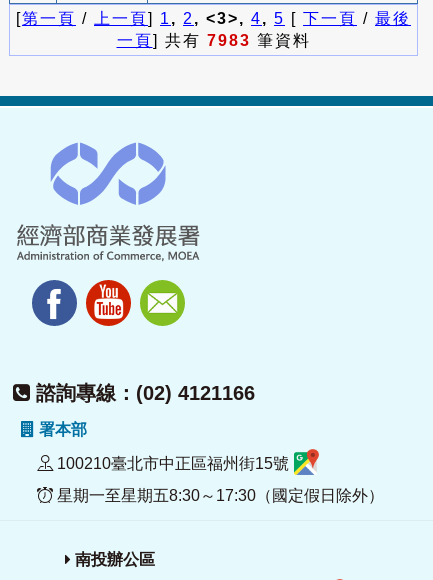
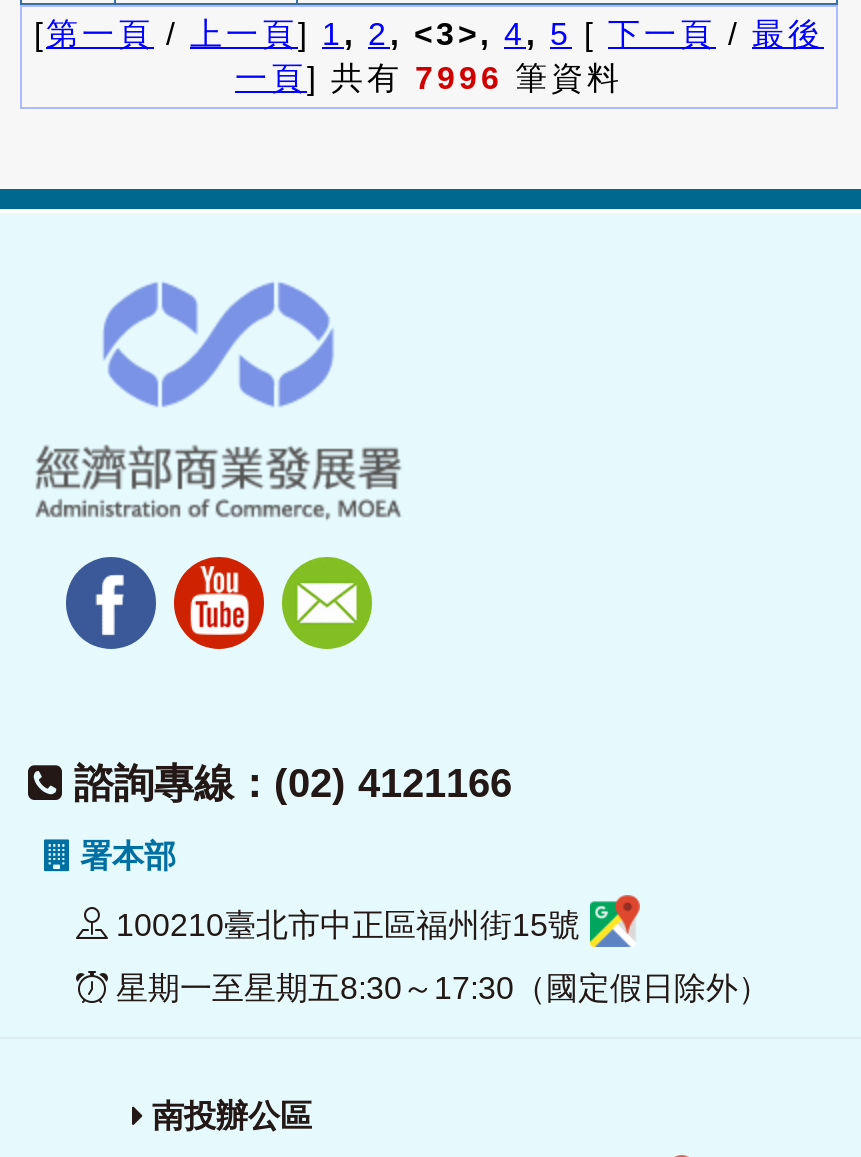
- 一頁] 共有7983筆資料
+ 一頁] 共有7996筆資料
